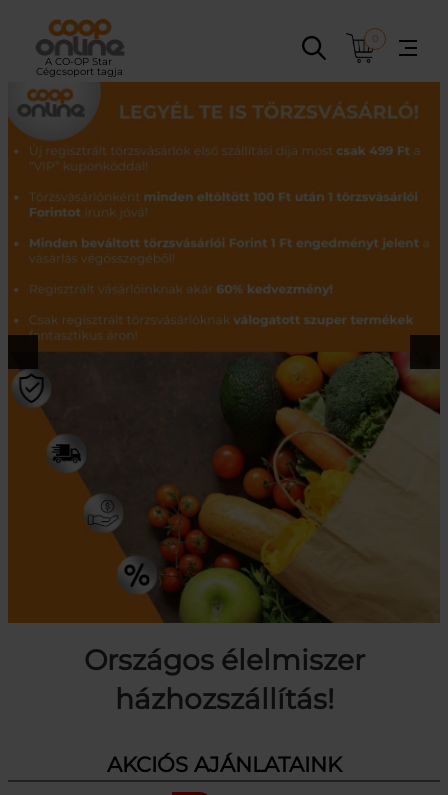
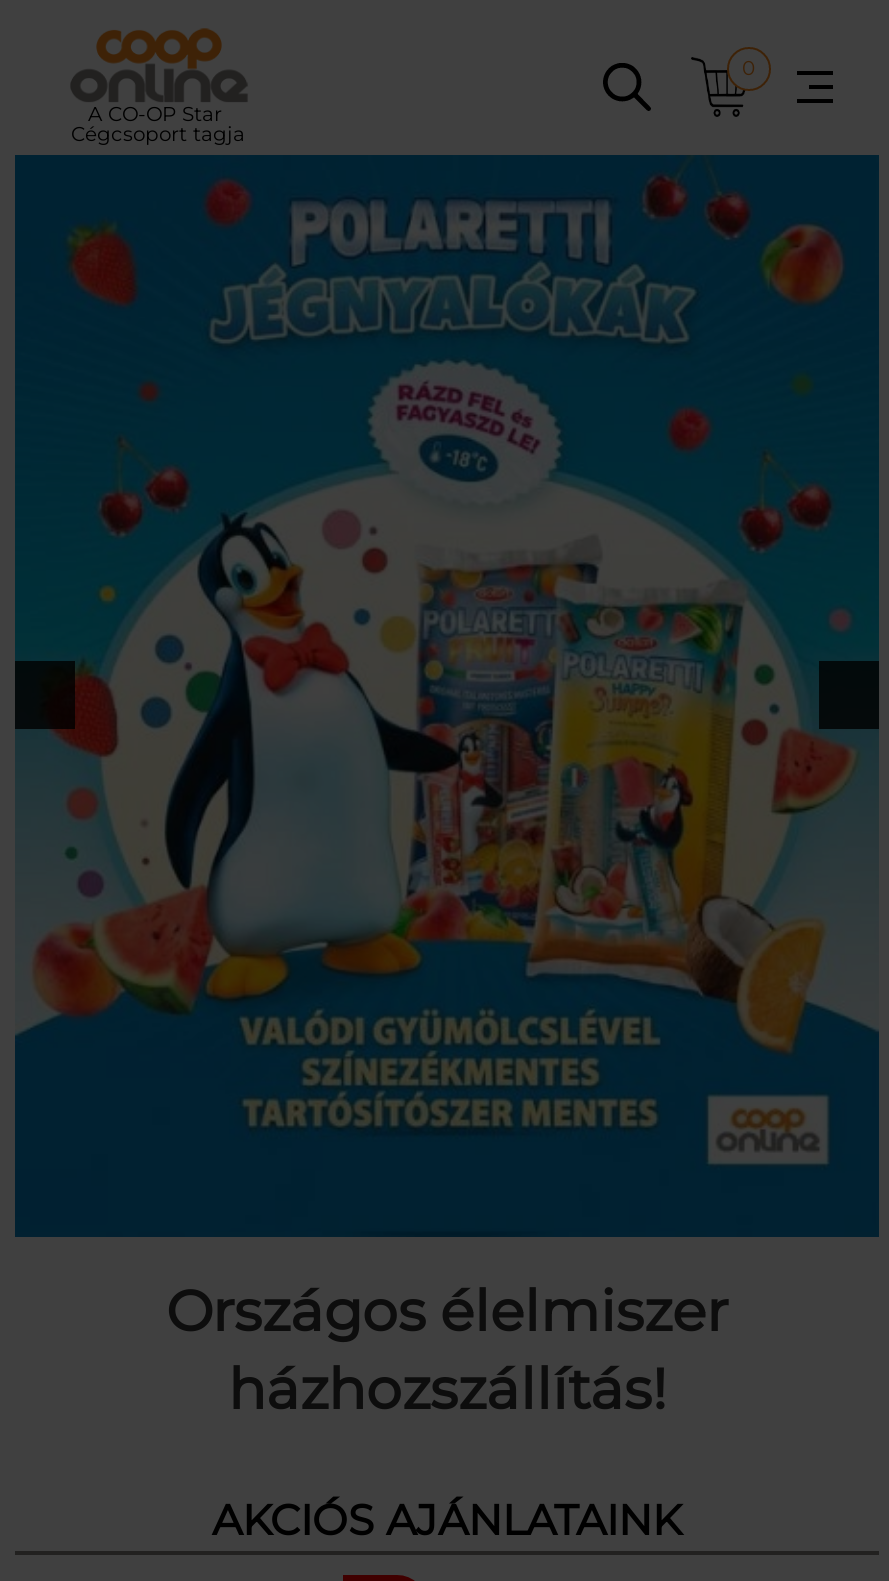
- [image]
+ [image]
